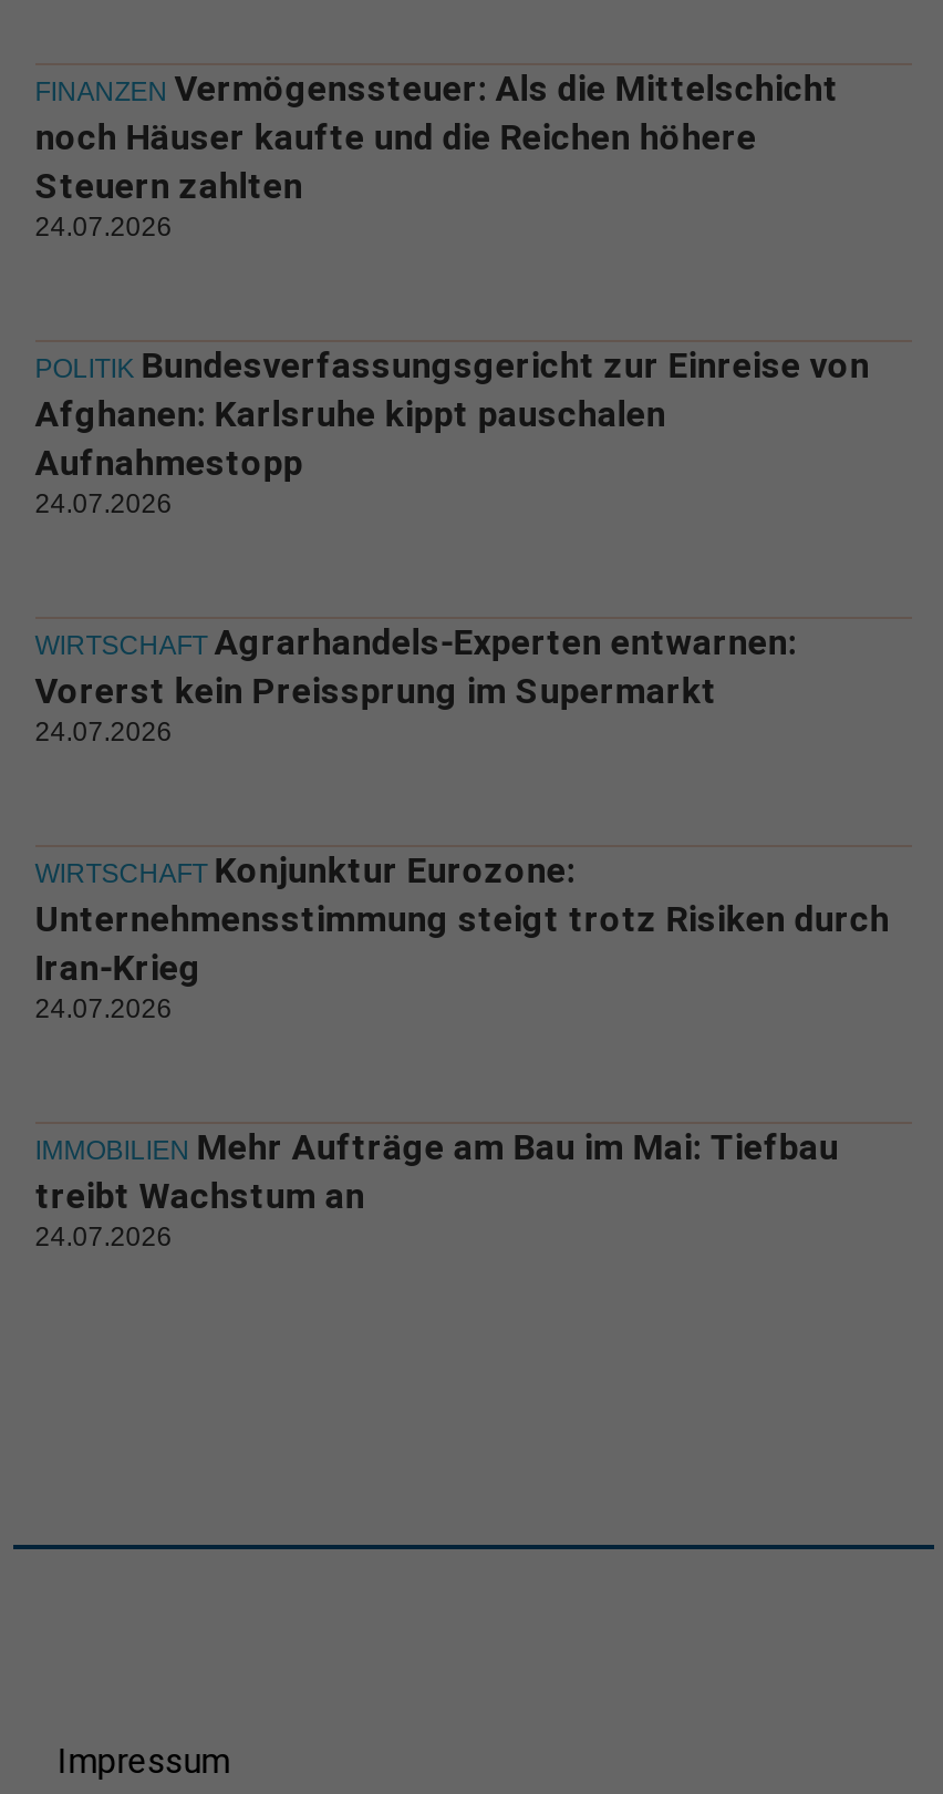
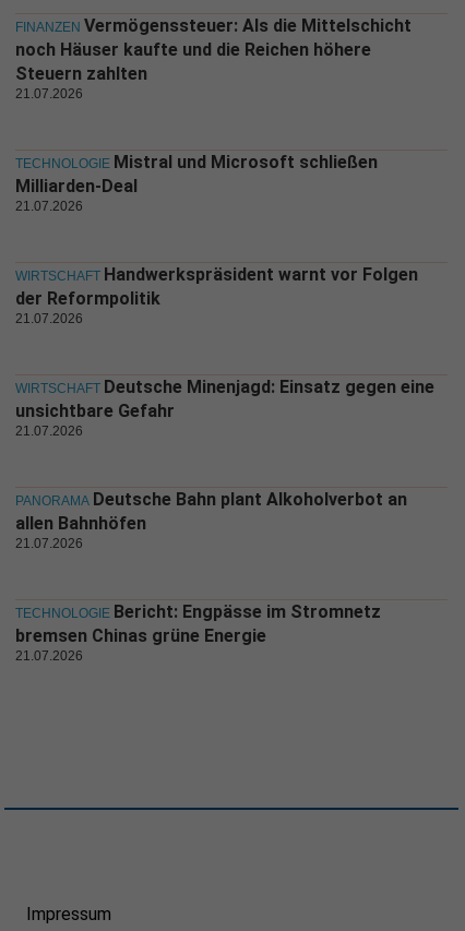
- 24.07.2026
- POLITIK Bundesverfassungsgericht zur Einreise von
- Afghanen: Karlsruhe kippt pauschalen
- Aufnahmestopp
- 24.07.2026
- WIRTSCHAFT Agrarhandels-Experten entwarnen:
- Vorerst kein Preissprung im Supermarkt
- 24.07.2026
- WIRTSCHAFT Konjunktur Eurozone:
- Unternehmensstimmung steigt trotz Risiken durch
- Iran-Krieg
- 24.07.2026
- IMMOBILIEN Mehr Aufträge am Bau im Mai: Tiefbau
- treibt Wachstum an
- 24.07.2026
+ 21.07.2026
+ TECHNOLOGIE Mistral und Microsoft schließen
+ Milliarden-Deal
+ 21.07.2026
+ WIRTSCHAFT Handwerkspräsident warnt vor Folgen
+ der Reformpolitik
+ 21.07.2026
+ WIRTSCHAFT Deutsche Minenjagd: Einsatz gegen eine
+ unsichtbare Gefahr
+ 21.07.2026
+ PANORAMA Deutsche Bahn plant Alkoholverbot an
+ allen Bahnhöfen
+ 21.07.2026
+ TECHNOLOGIE Bericht: Engpässe im Stromnetz
+ bremsen Chinas grüne Energie
+ 21.07.2026
